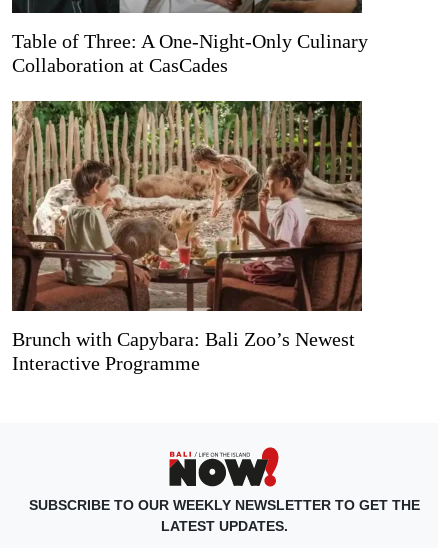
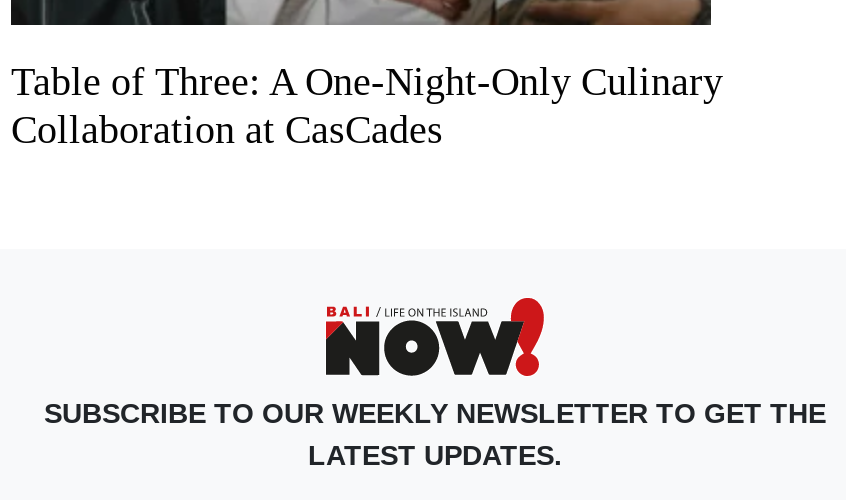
- [image]
- Brunch with Capybara: Bali Zoo’s Newest
- Interactive Programme
